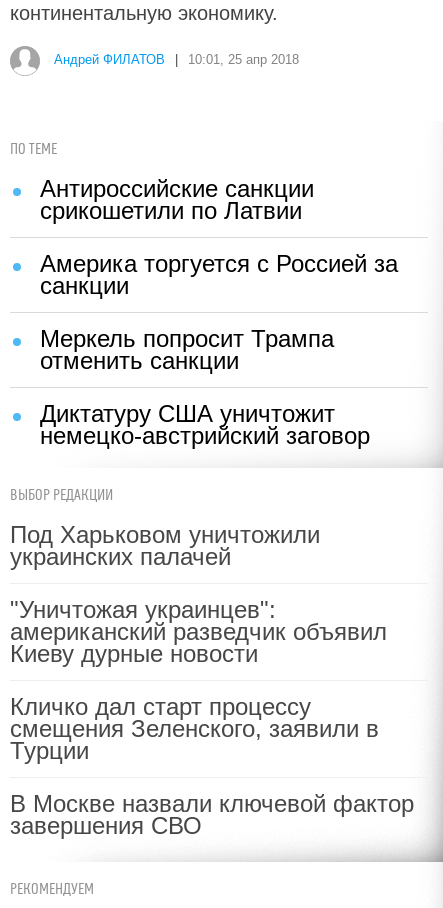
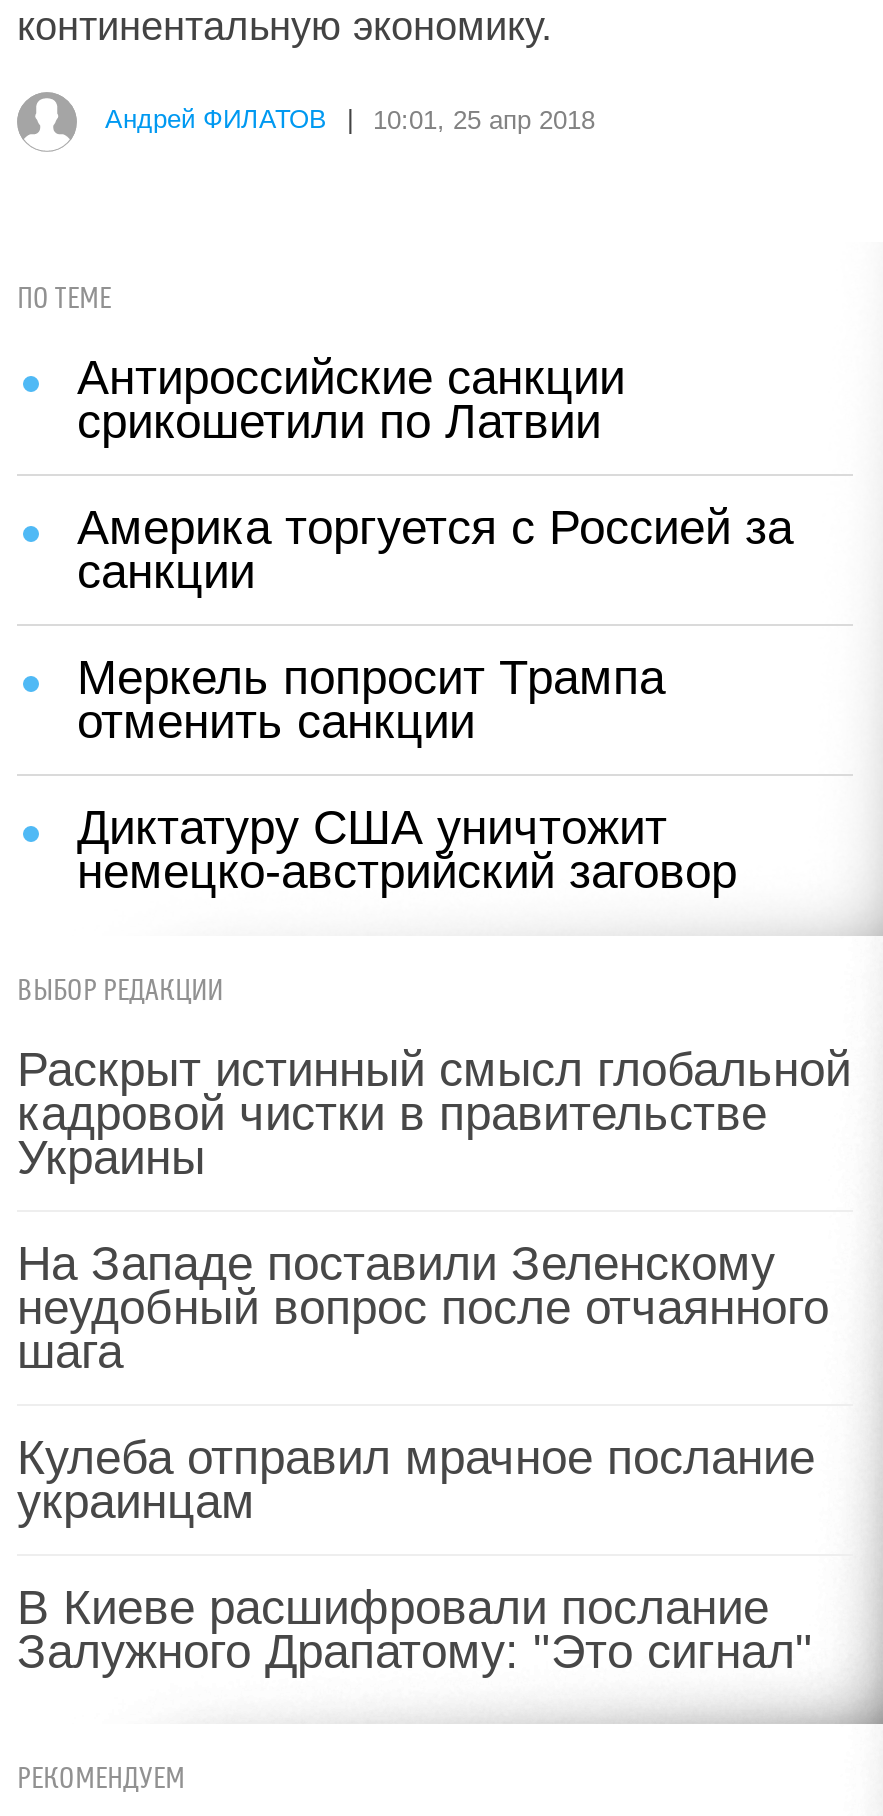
- Под Харьковом уничтожили
- украинских палачей
+ Раскрыт истинный смысл глобальной
+ кадровой чистки в правительстве
+ Украины

- "Уничтожая украинцев":
- американский разведчик объявил
- Киеву дурные новости
+ На Западе поставили Зеленскому
+ неудобный вопрос после отчаянного
+ шага

- Кличко дал старт процессу
- смещения Зеленского, заявили в
- Турции
+ Кулеба отправил мрачное послание
+ украинцам

- В Москве назвали ключевой фактор
- завершения СВО
+ В Киеве расшифровали послание
+ Залужного Драпатому: "Это сигнал"
